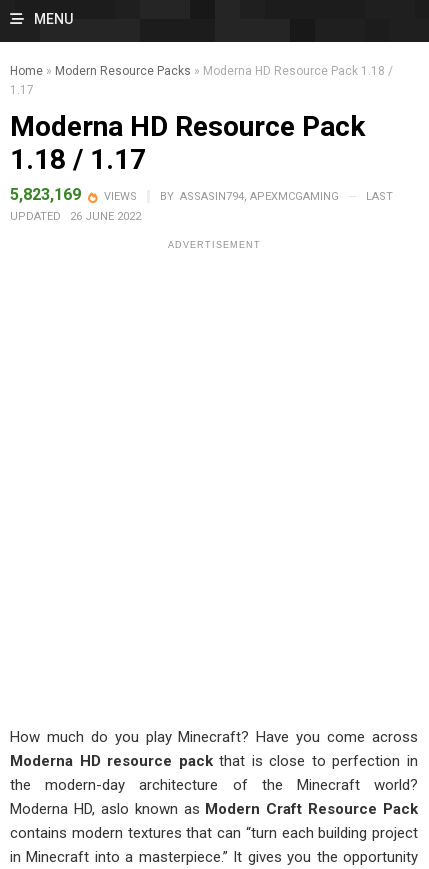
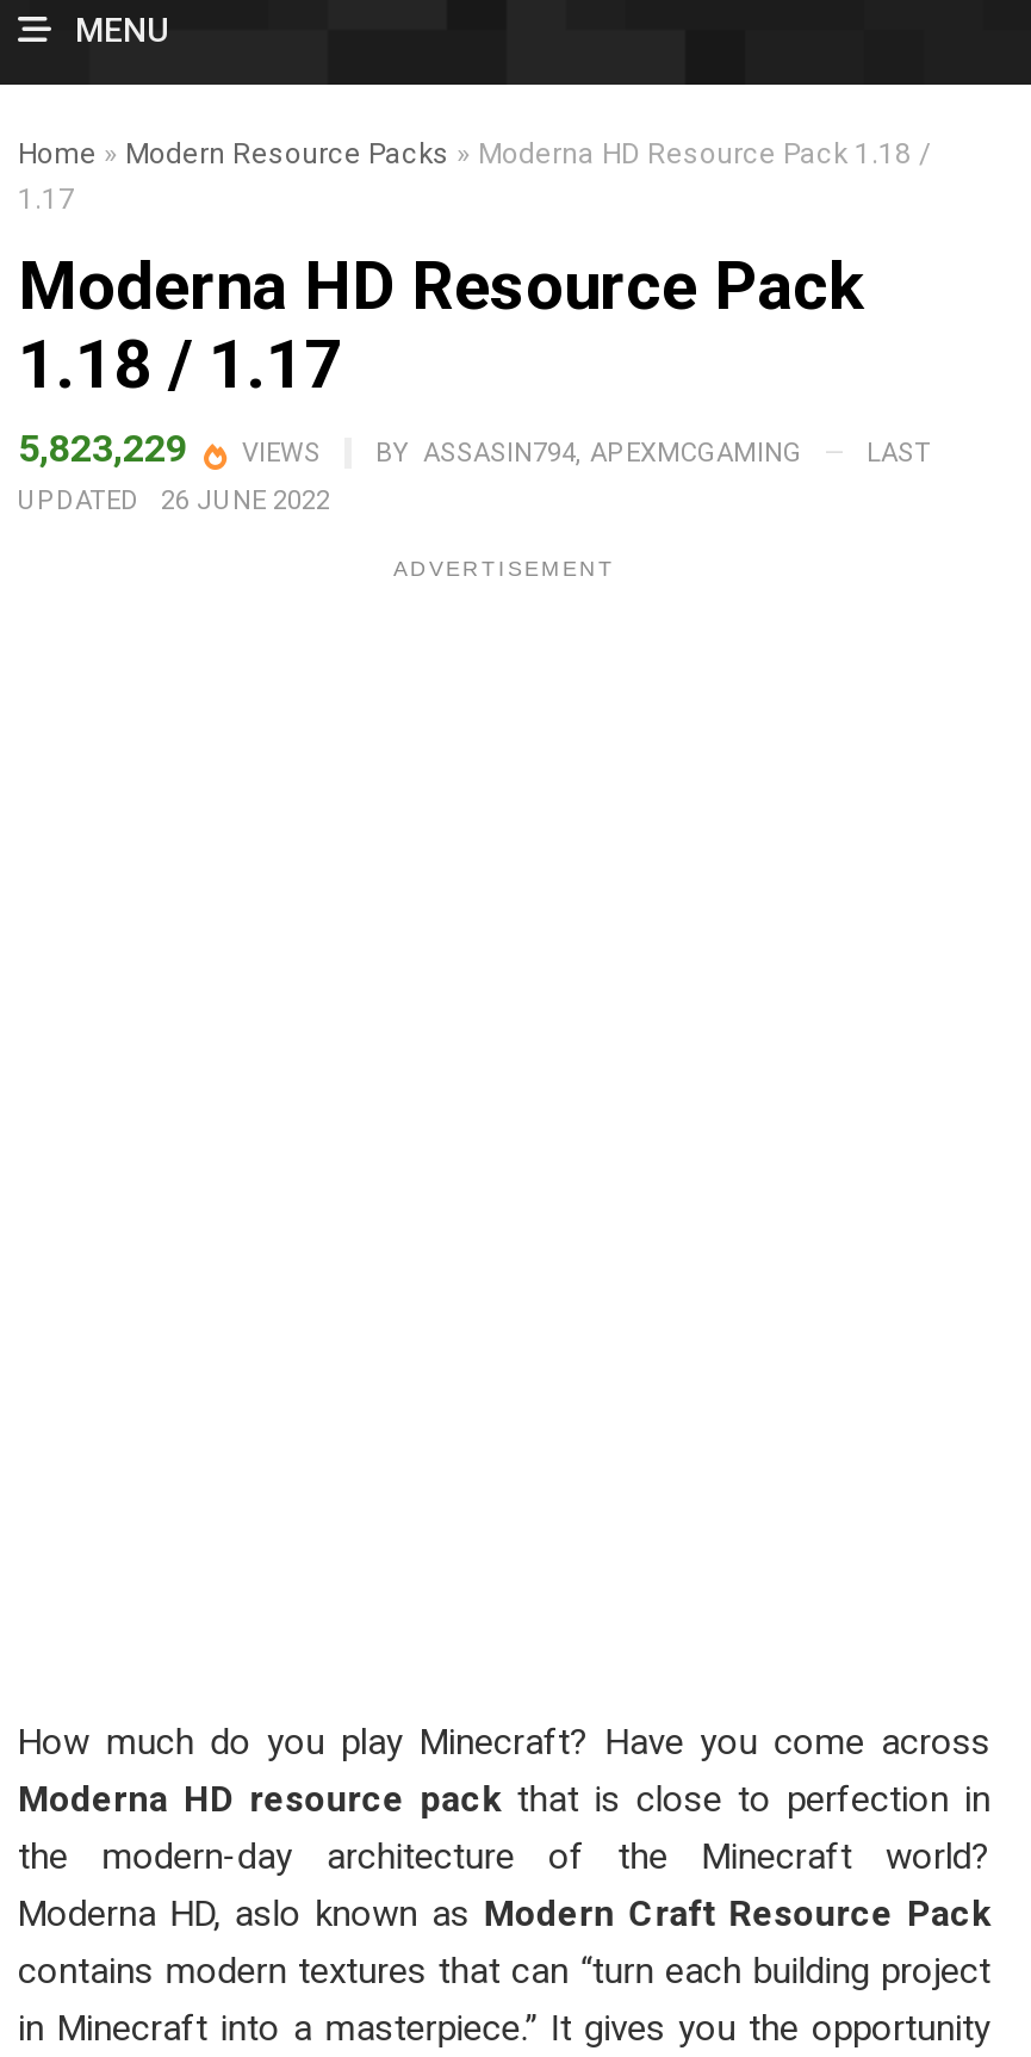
- 5,823,169 VIEWS BY ASSASIN794, APEXMCGAMING — LAST
+ 5,823,229 VIEWS BY ASSASIN794, APEXMCGAMING — LAST
